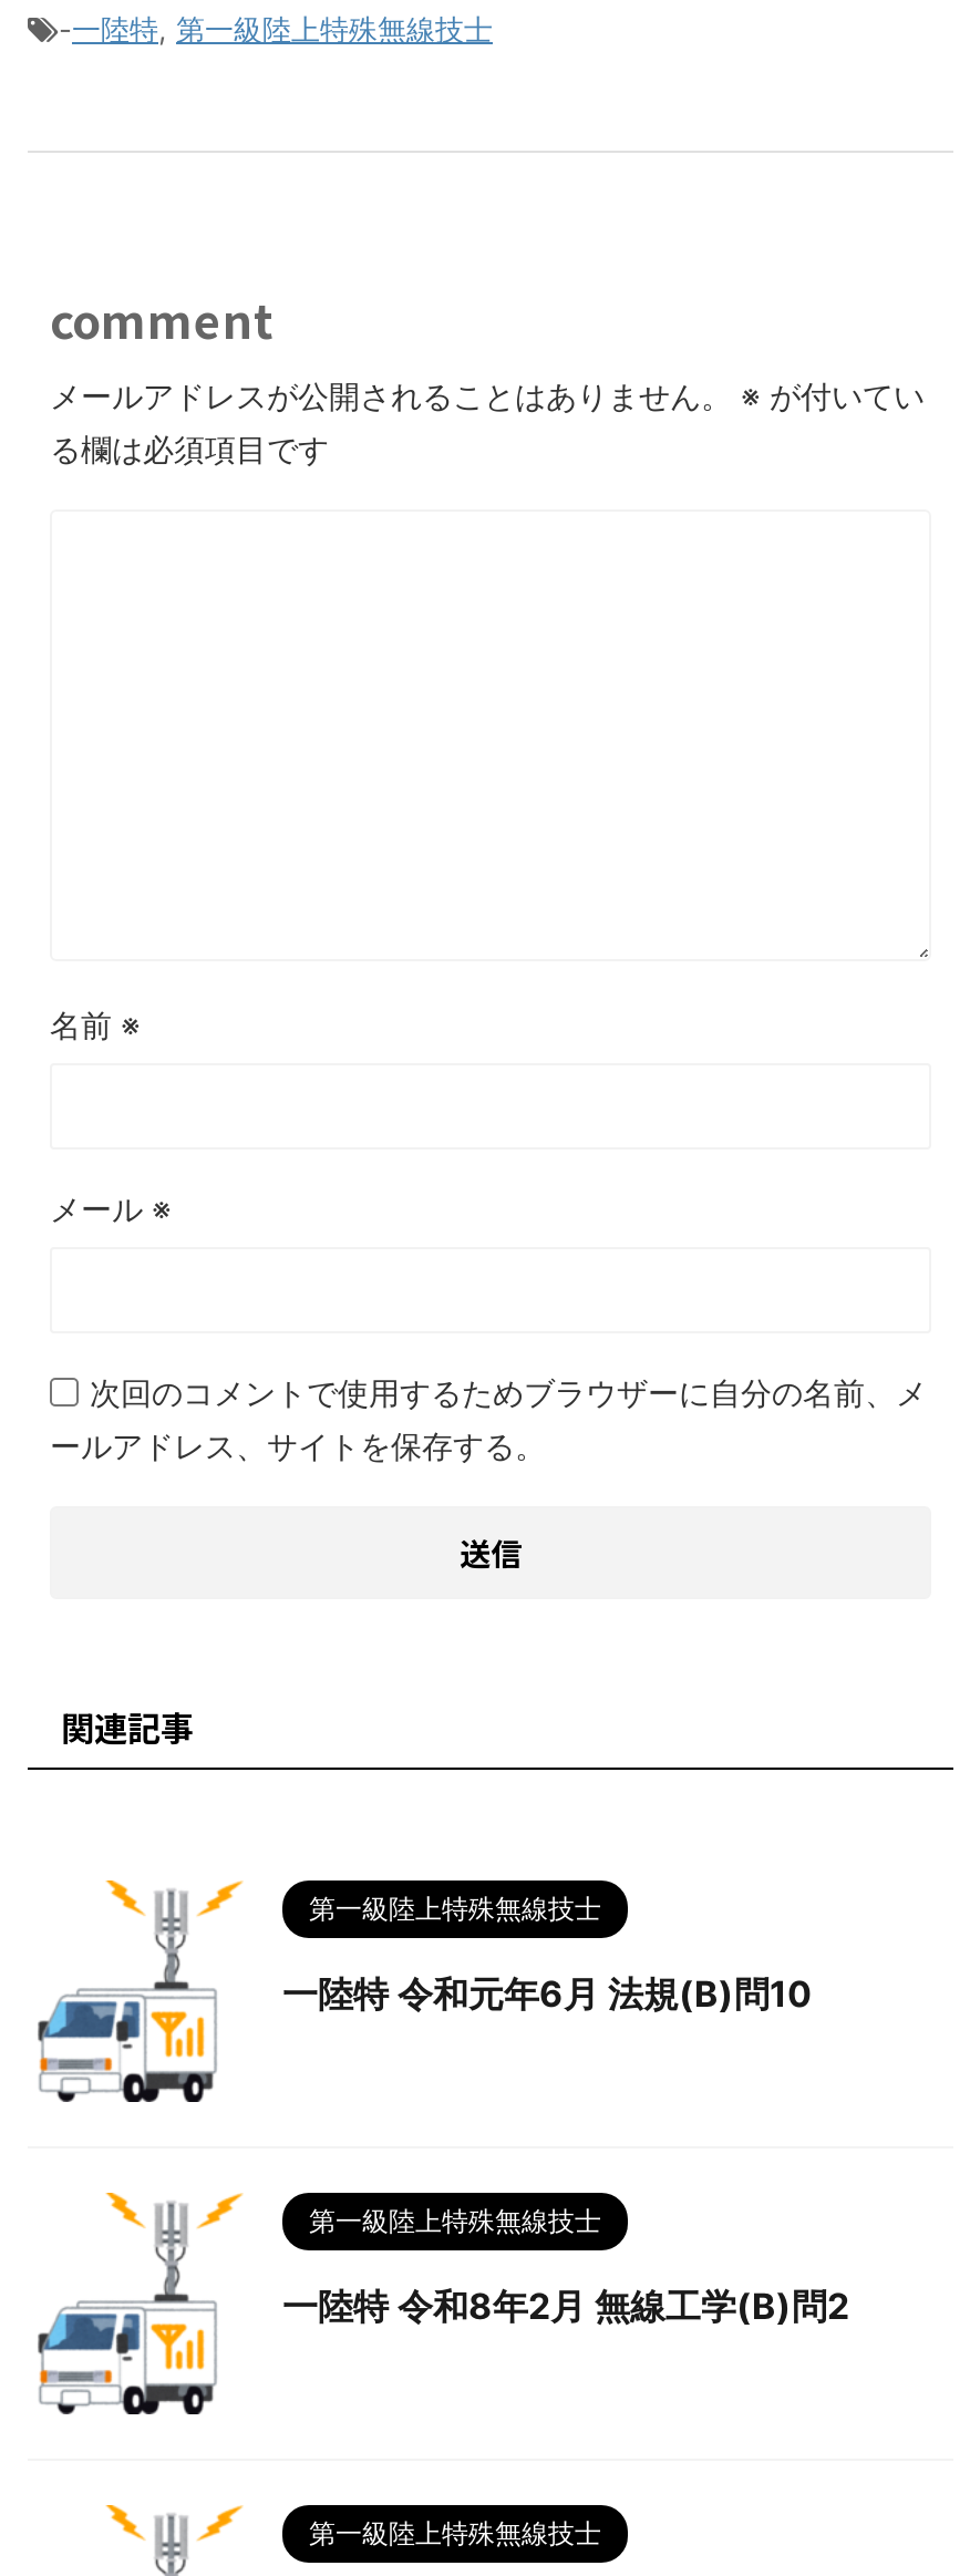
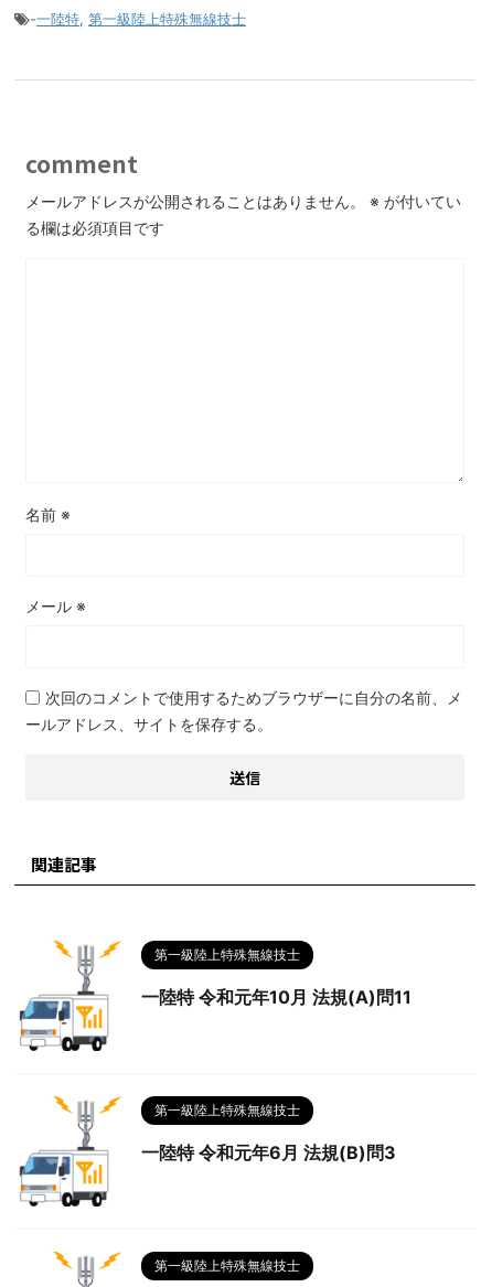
- 一陸特 令和元年6月 法規(B)問10
+ 一陸特 令和元年10月 法規(A)問11

- 一陸特 令和8年2月 無線工学(B)問2
+ 一陸特 令和元年6月 法規(B)問3
